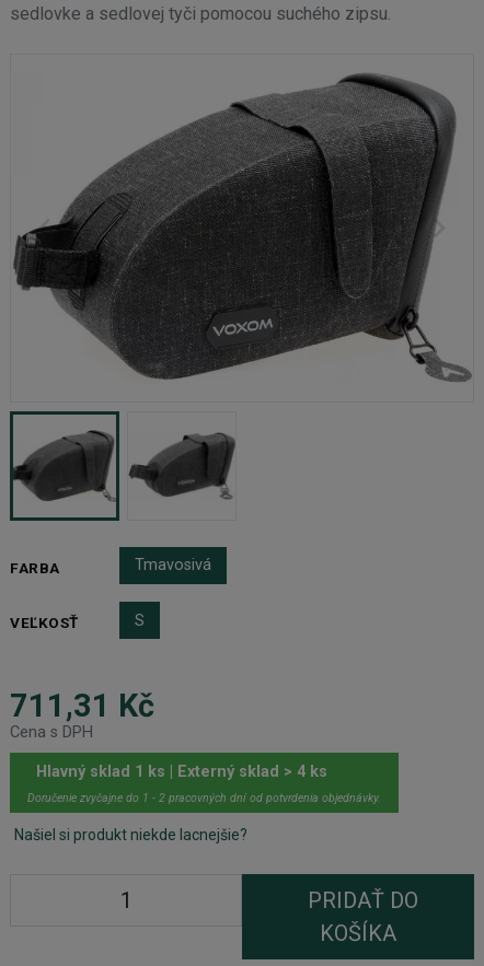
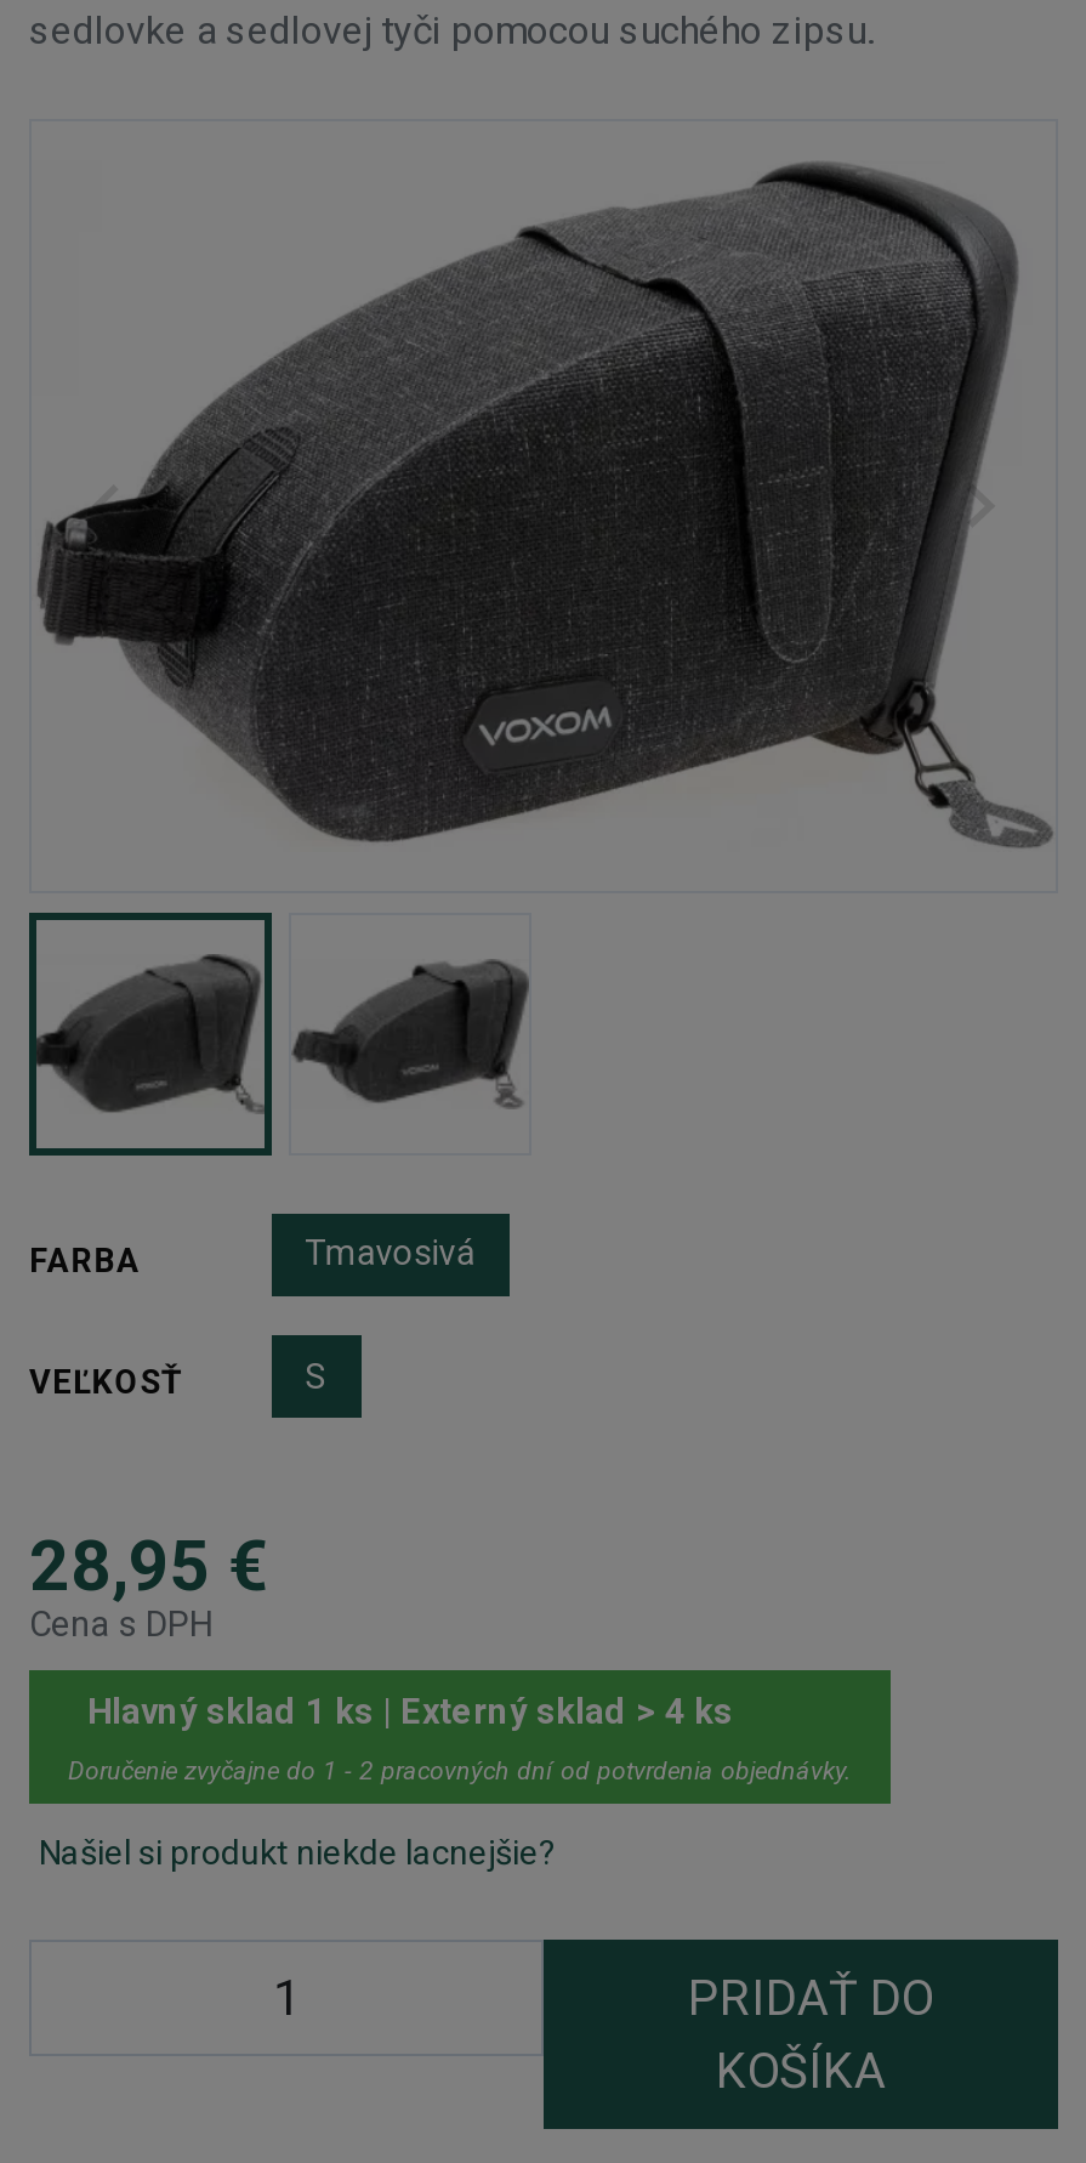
- 711,31 Kč
+ 28,95 €
